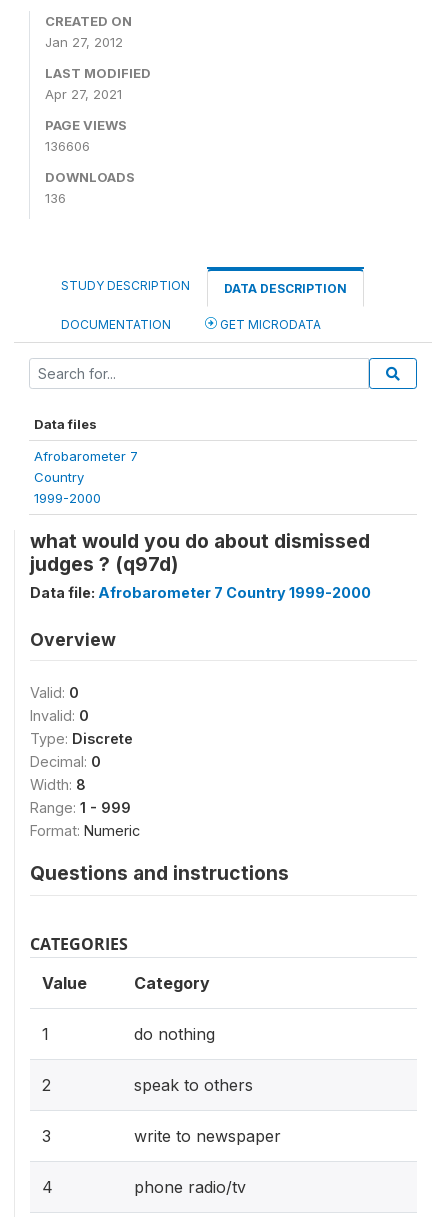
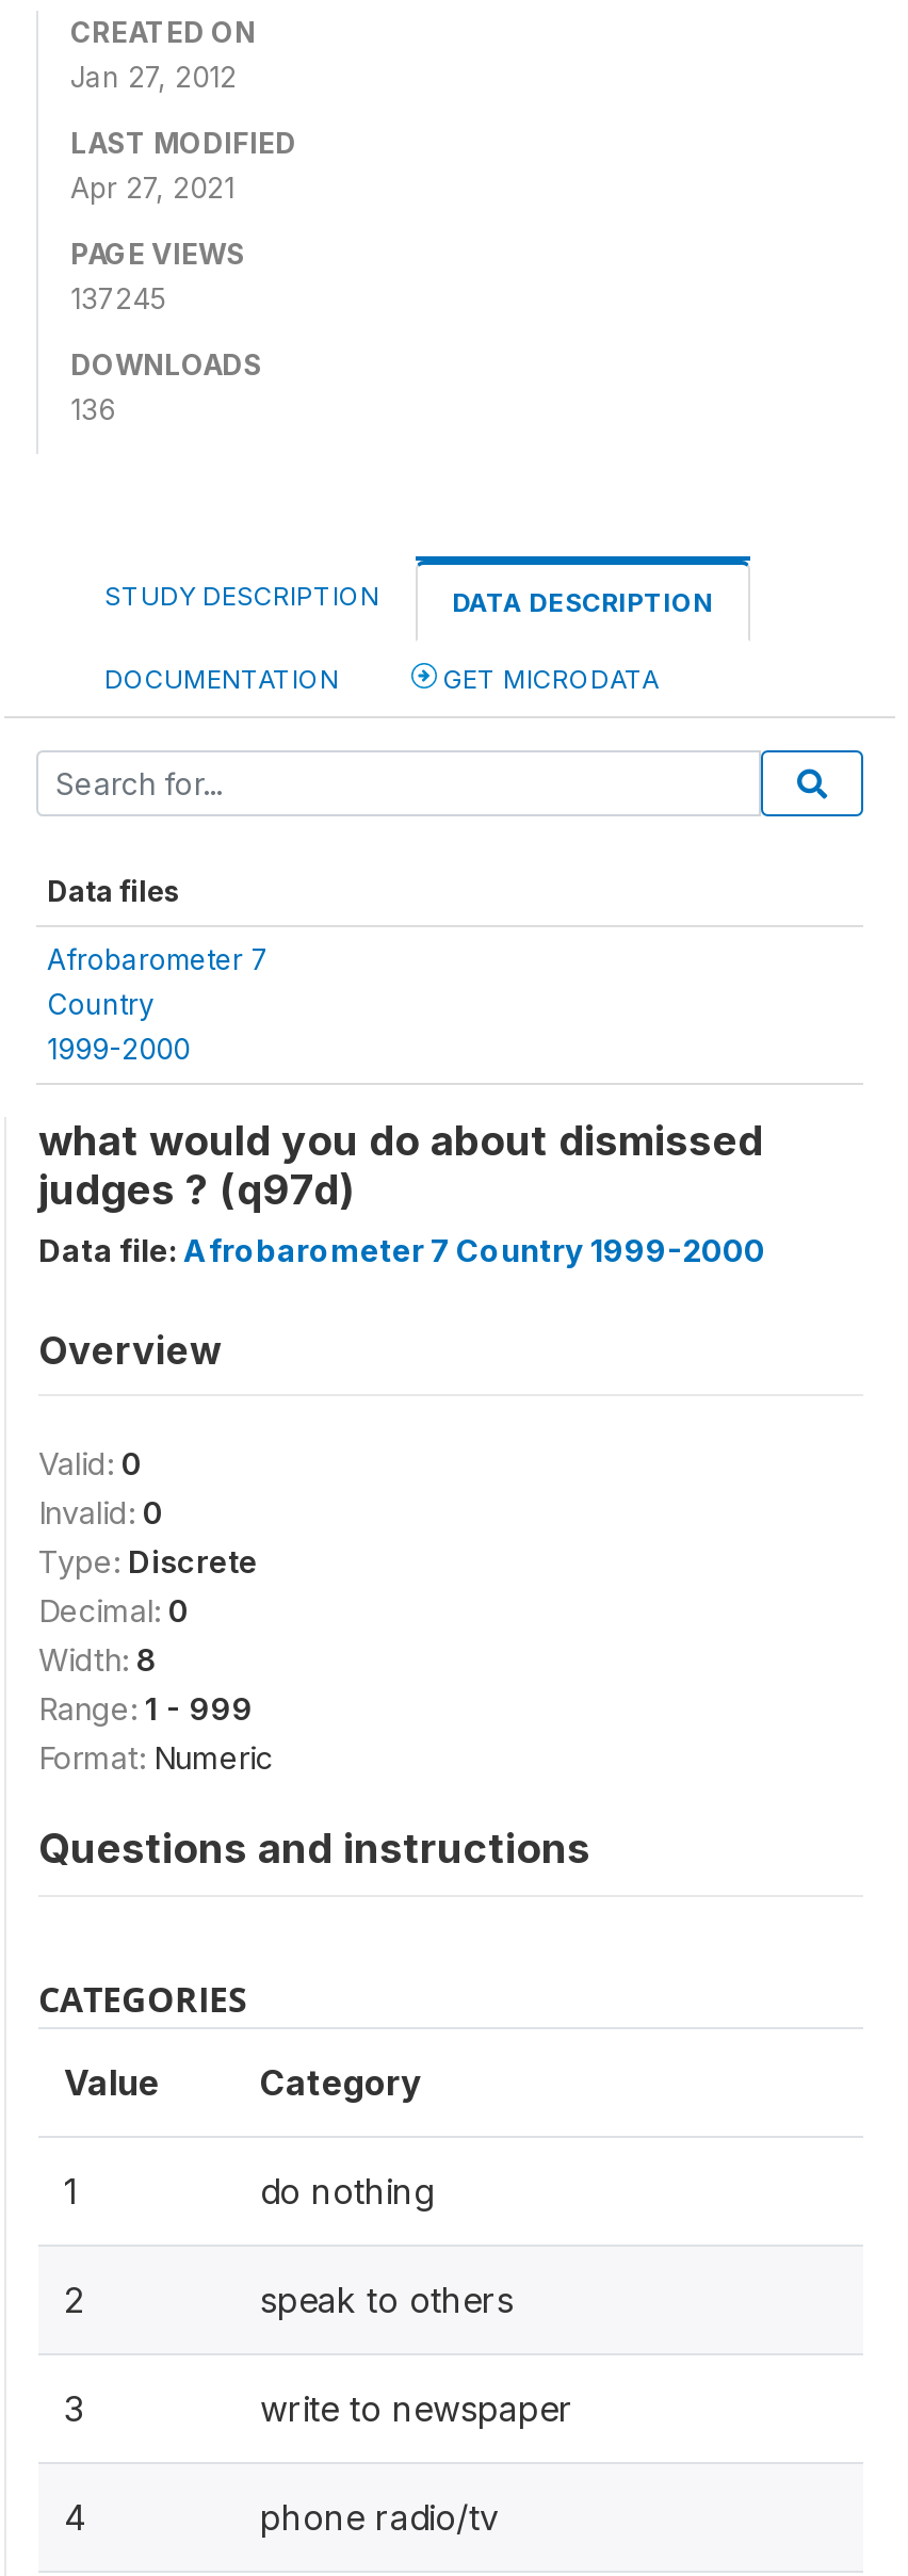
- 136606
+ 137245
